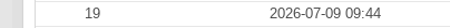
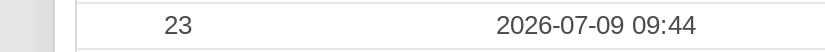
- 19
+ 23
